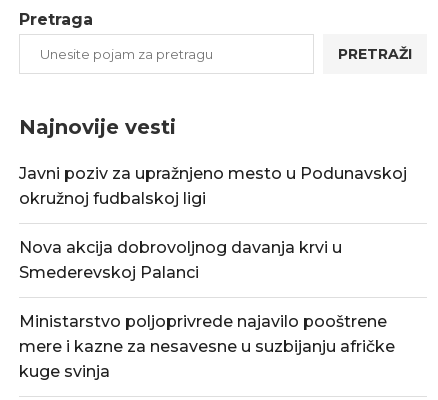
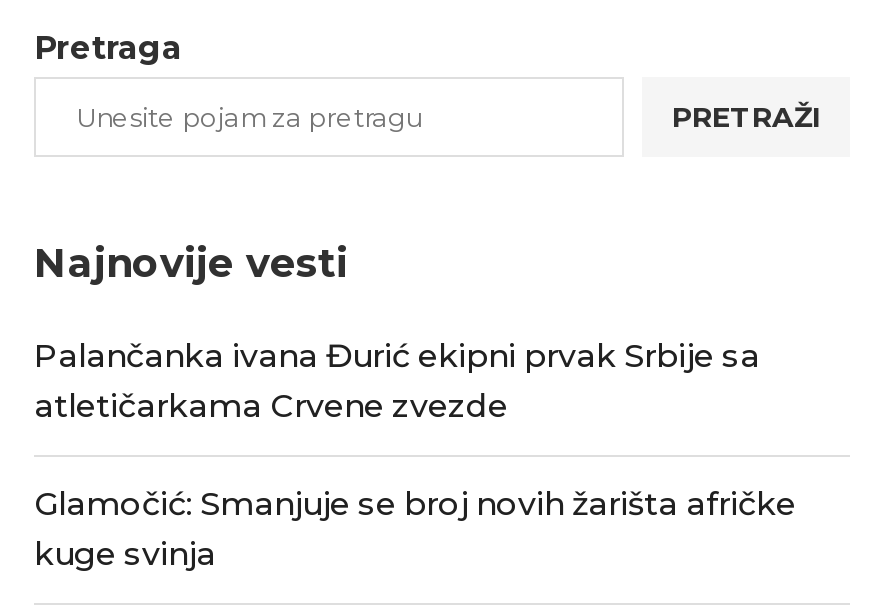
- Javni poziv za upražnjeno mesto u Podunavskoj
- okružnoj fudbalskoj ligi
- Nova akcija dobrovoljnog davanja krvi u
- Smederevskoj Palanci
- Ministarstvo poljoprivrede najavilo pooštrene
- mere i kazne za nesavesne u suzbijanju afričke
+ Palančanka ivana Đurić ekipni prvak Srbije sa
+ atletičarkama Crvene zvezde
+ Glamočić: Smanjuje se broj novih žarišta afričke
